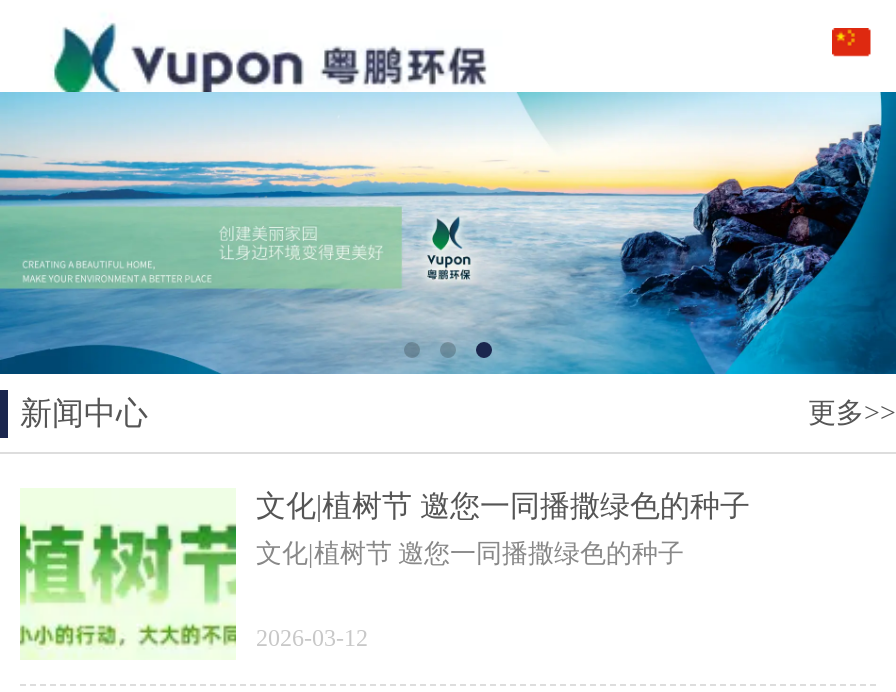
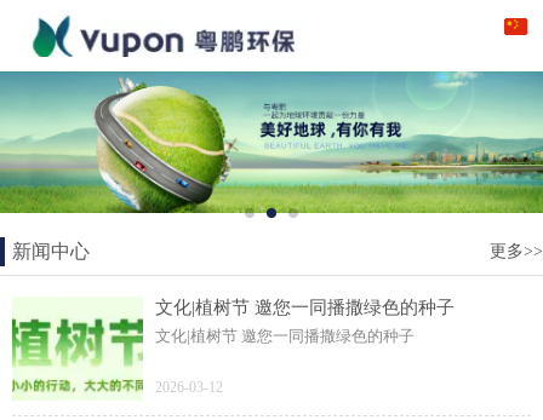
- [image]
+ [image]
